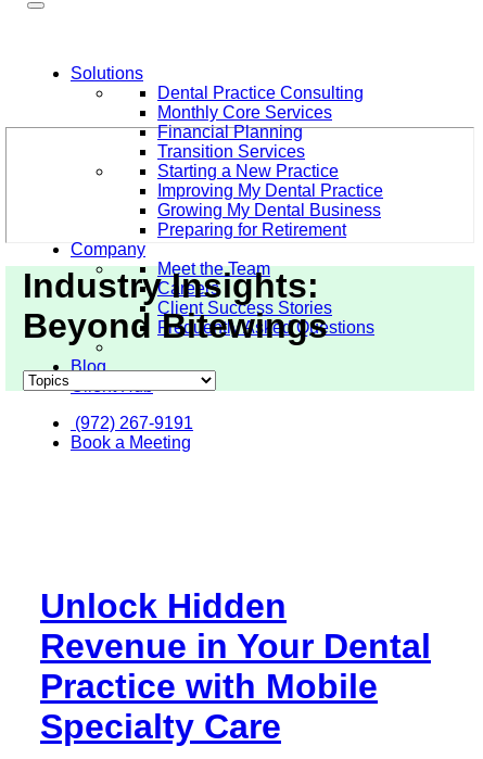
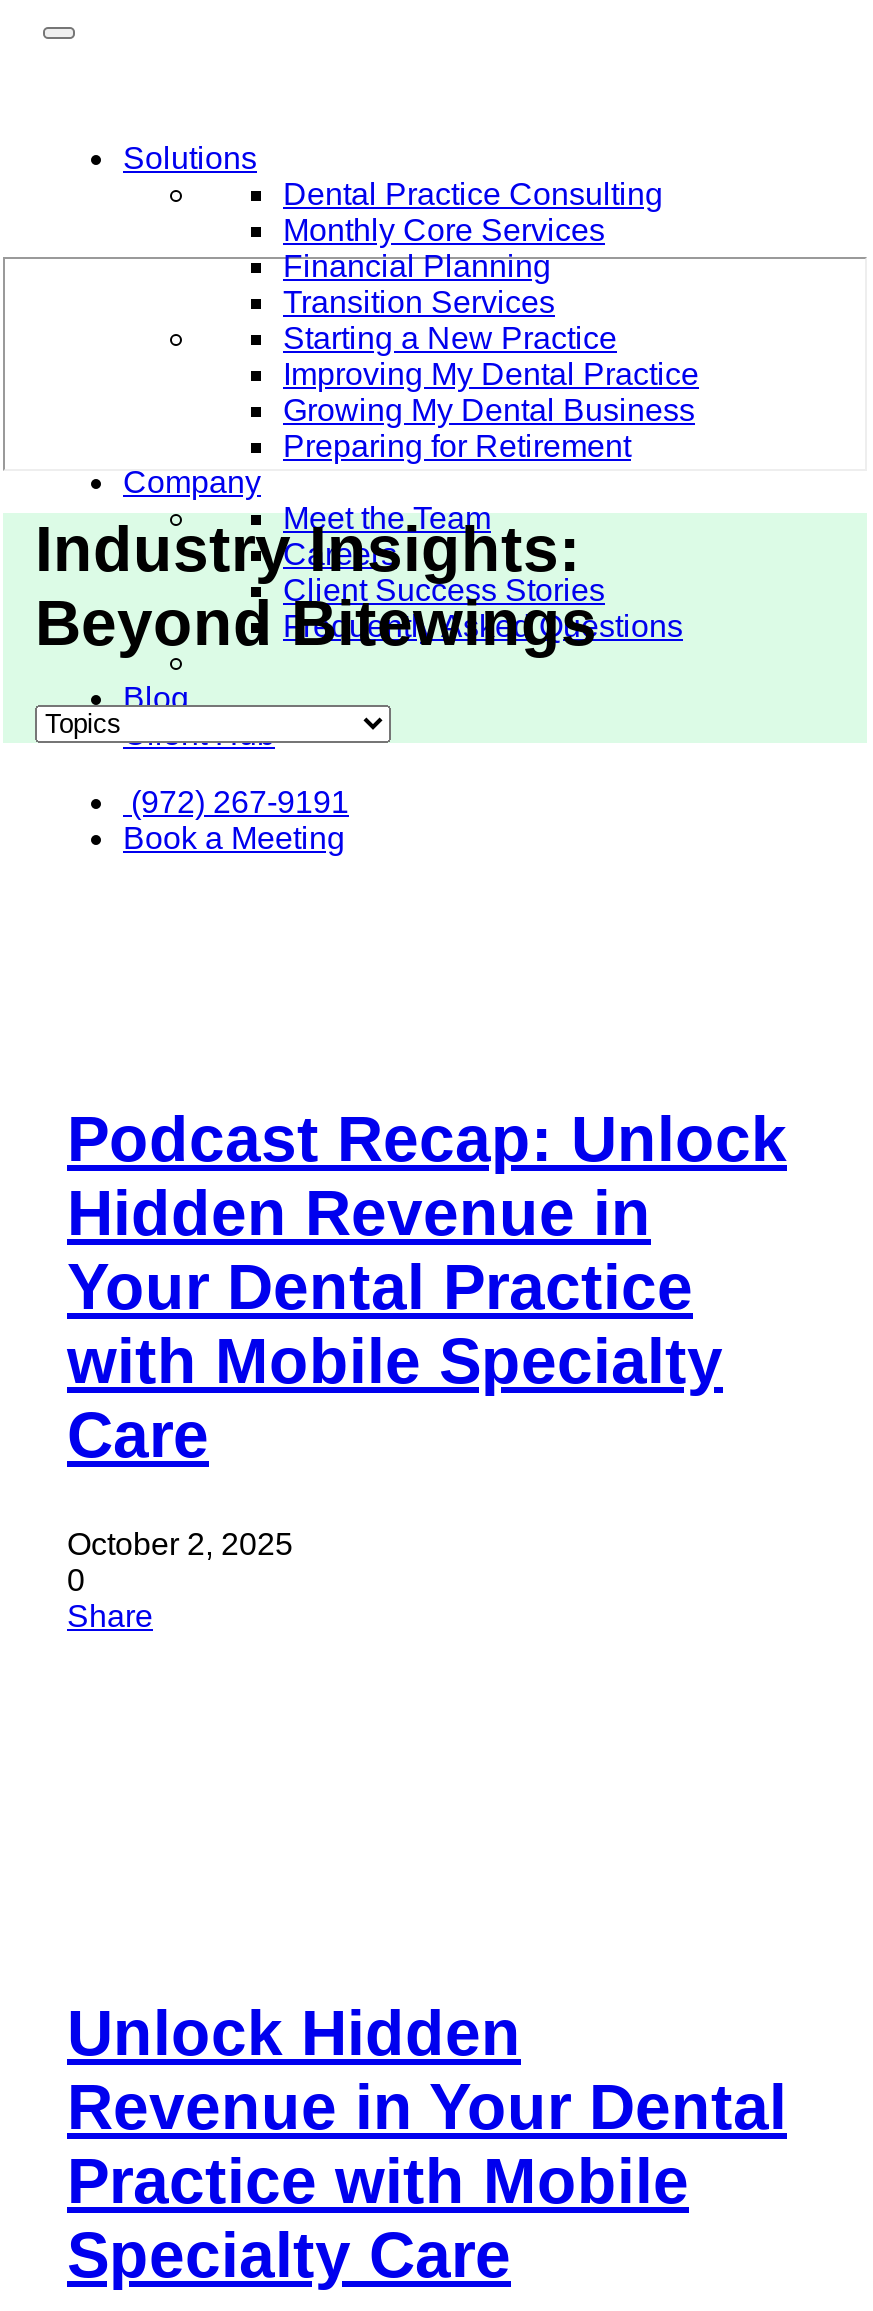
+ Podcast Recap: Unlock
+ Hidden Revenue in
+ Your Dental Practice
+ with Mobile Specialty
+ Care
+ October 2, 2025
+ 0
+ Share
